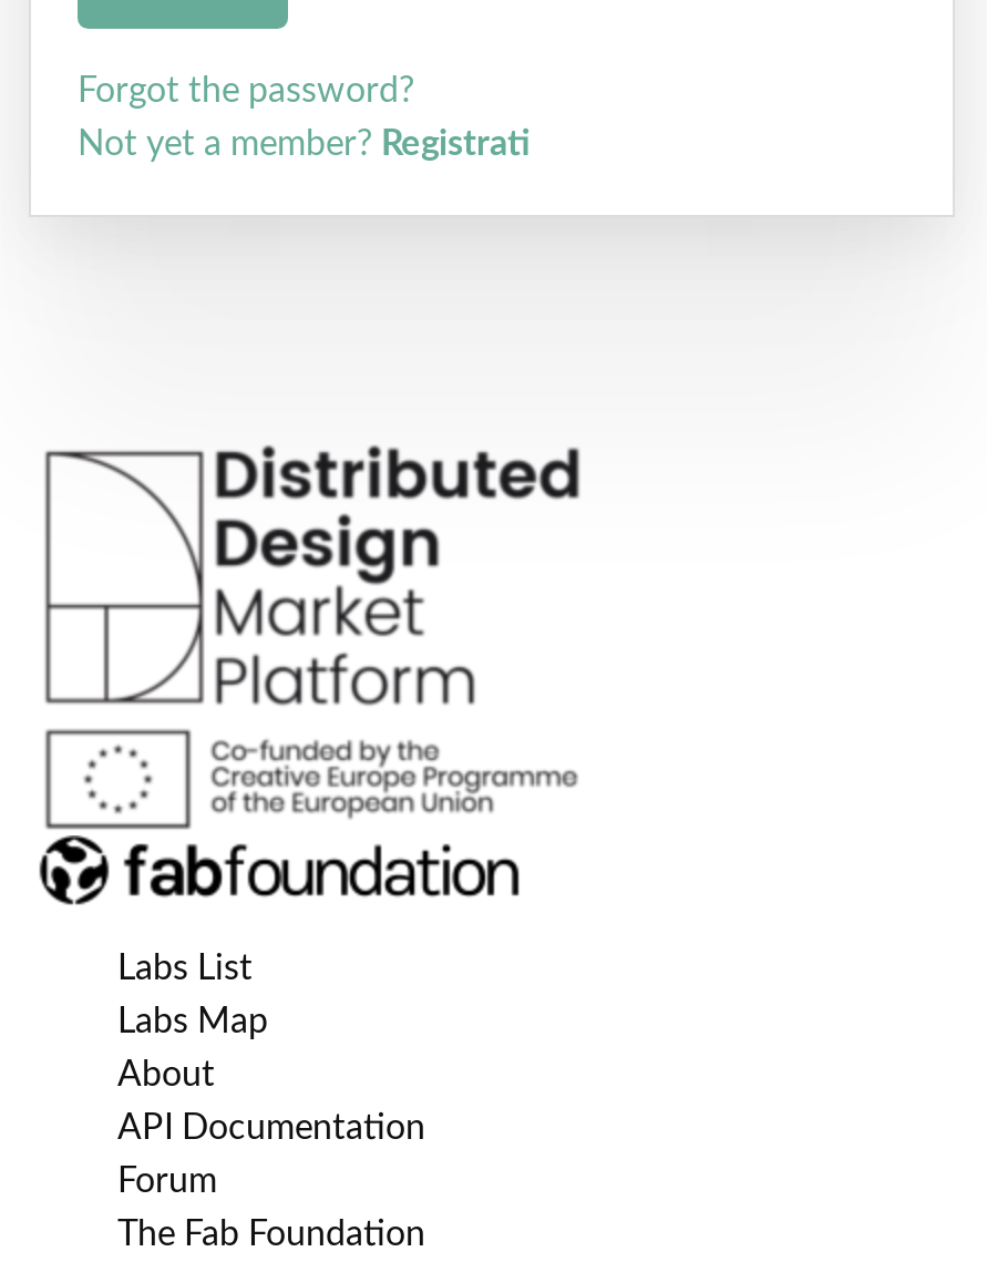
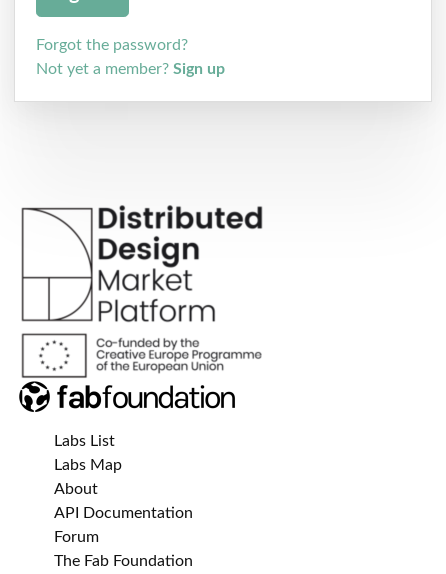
- Not yet a member? Registrati
+ Not yet a member? Sign up
